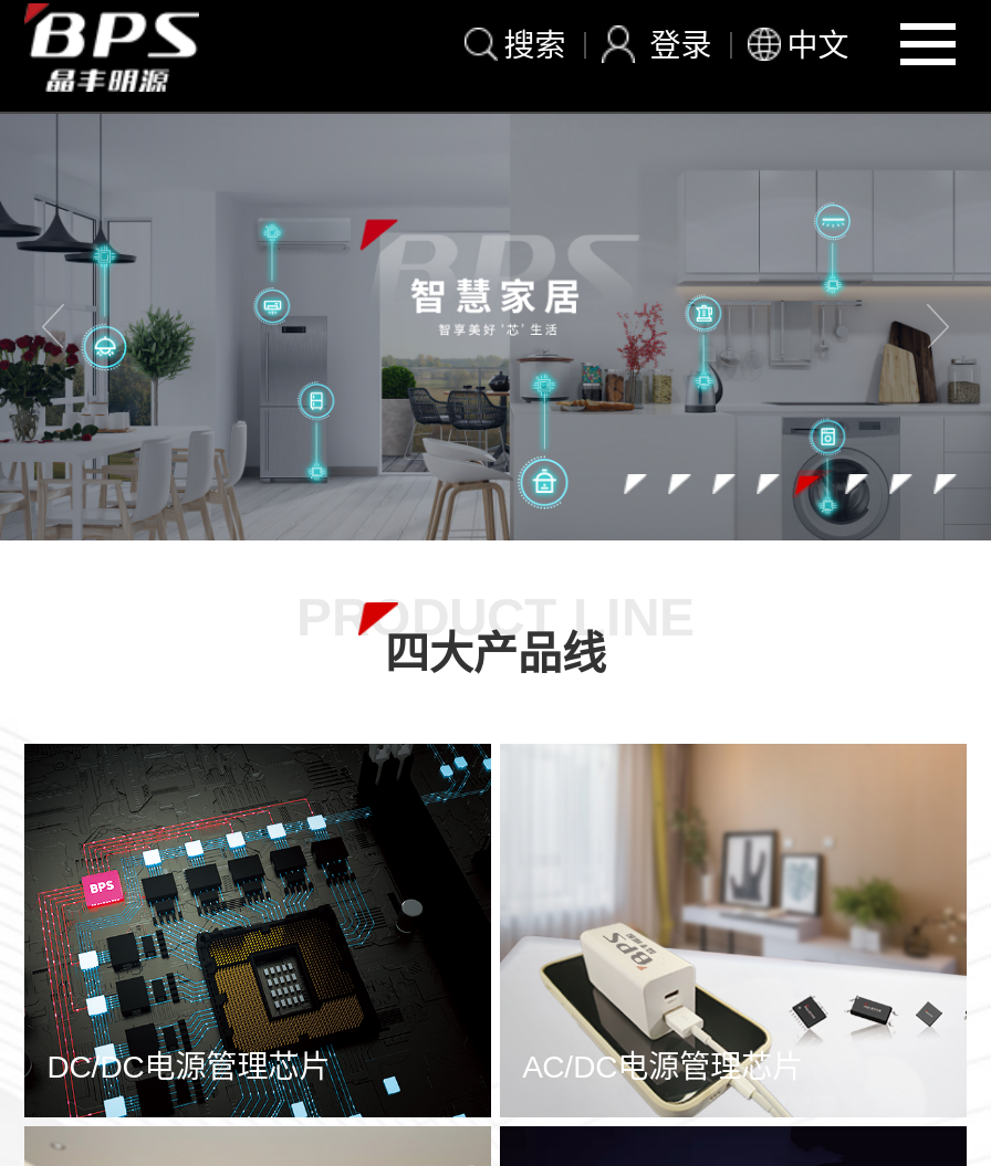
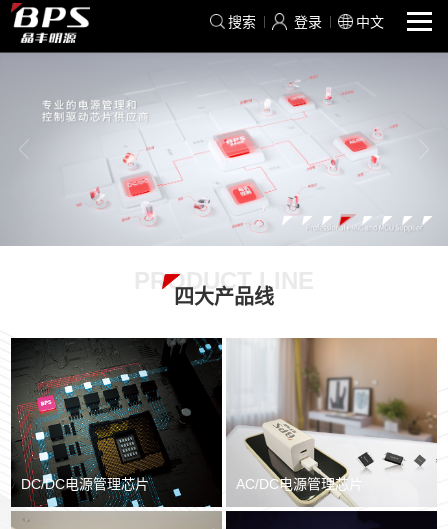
- [image]
+ [image]
